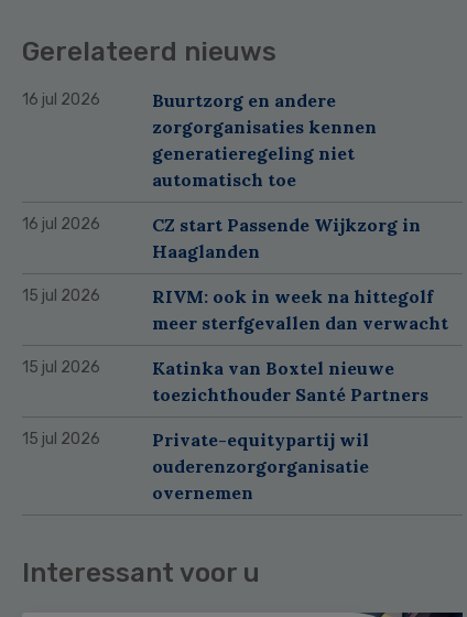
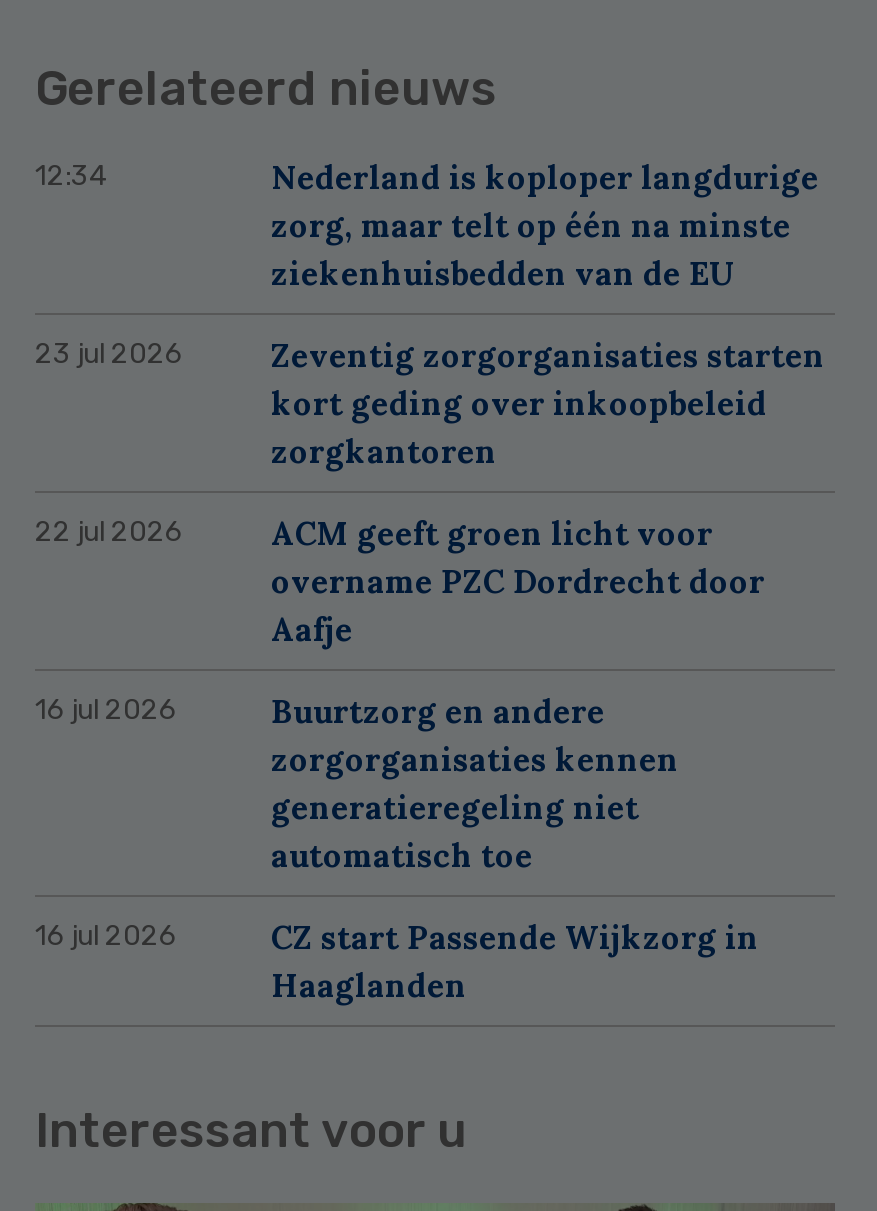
+ 12:34
+ Nederland is koploper langdurige
+ zorg, maar telt op één na minste
+ ziekenhuisbedden van de EU
+ 23 jul 2026
+ Zeventig zorgorganisaties starten
+ kort geding over inkoopbeleid
+ zorgkantoren
+ 22 jul 2026
+ ACM geeft groen licht voor
+ overname PZC Dordrecht door
+ Aafje

moved down: 16 jul 2026 | Buurtzorg en andere | zorgorganisaties kennen | generatieregeling niet | automatisch toe | 16 jul 2026 | CZ start Passende Wijkzorg in | Haaglanden

- 15 jul 2026
- RIVM: ook in week na hittegolf
- meer sterfgevallen dan verwacht
- 15 jul 2026
- Katinka van Boxtel nieuwe
- toezichthouder Santé Partners
- 15 jul 2026
- Private-equitypartij wil
- ouderenzorgorganisatie
- overnemen
